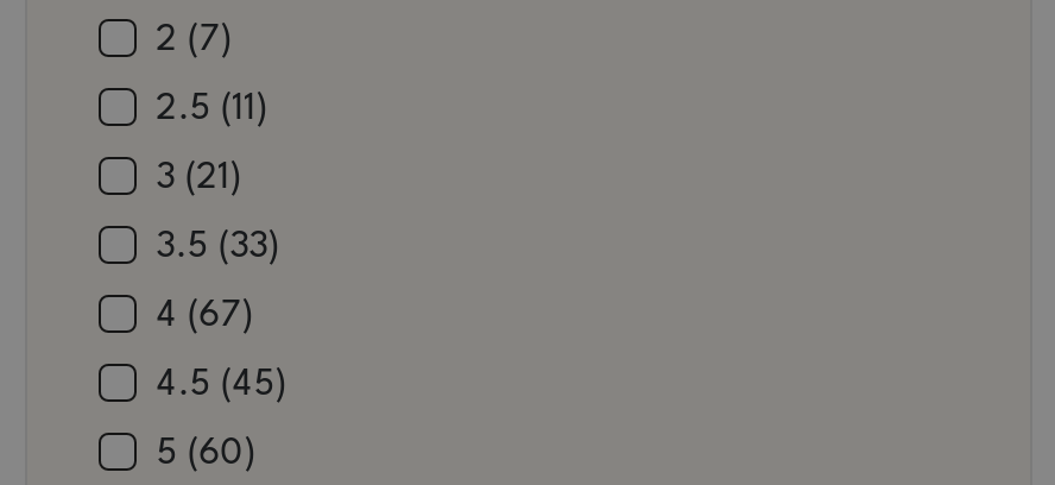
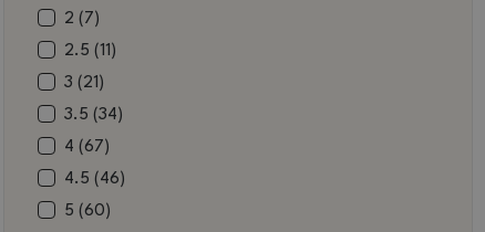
- 3.5 (33)
+ 3.5 (34)

- 4.5 (45)
+ 4.5 (46)
